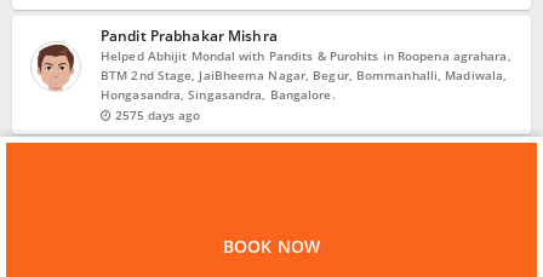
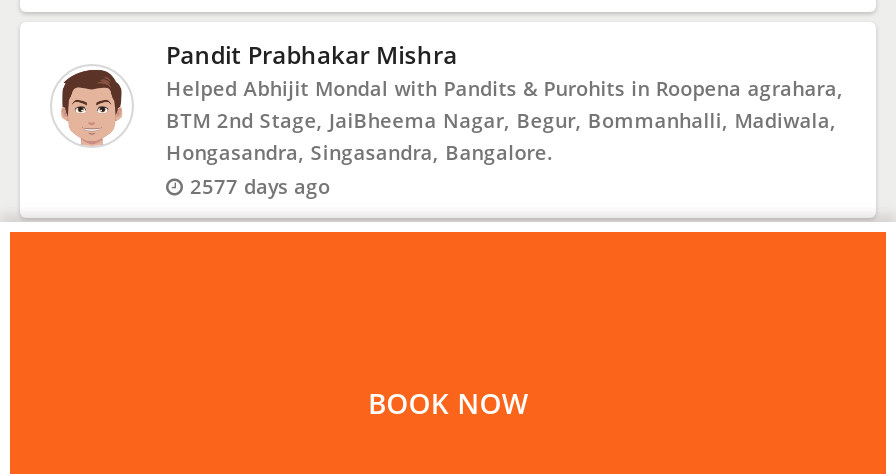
- 2575 days ago
+ 2577 days ago
